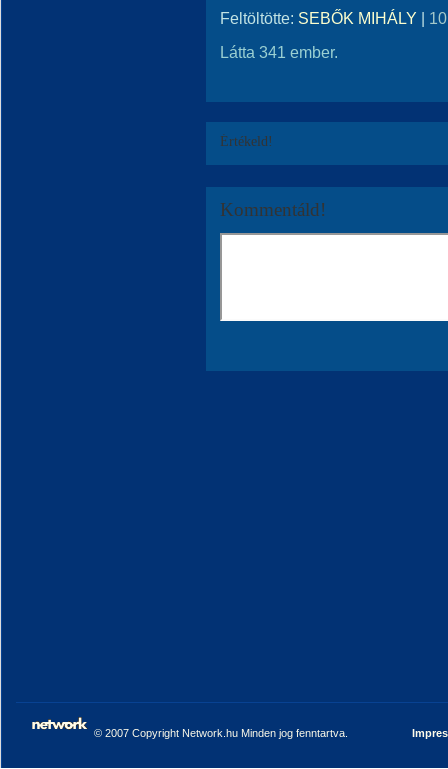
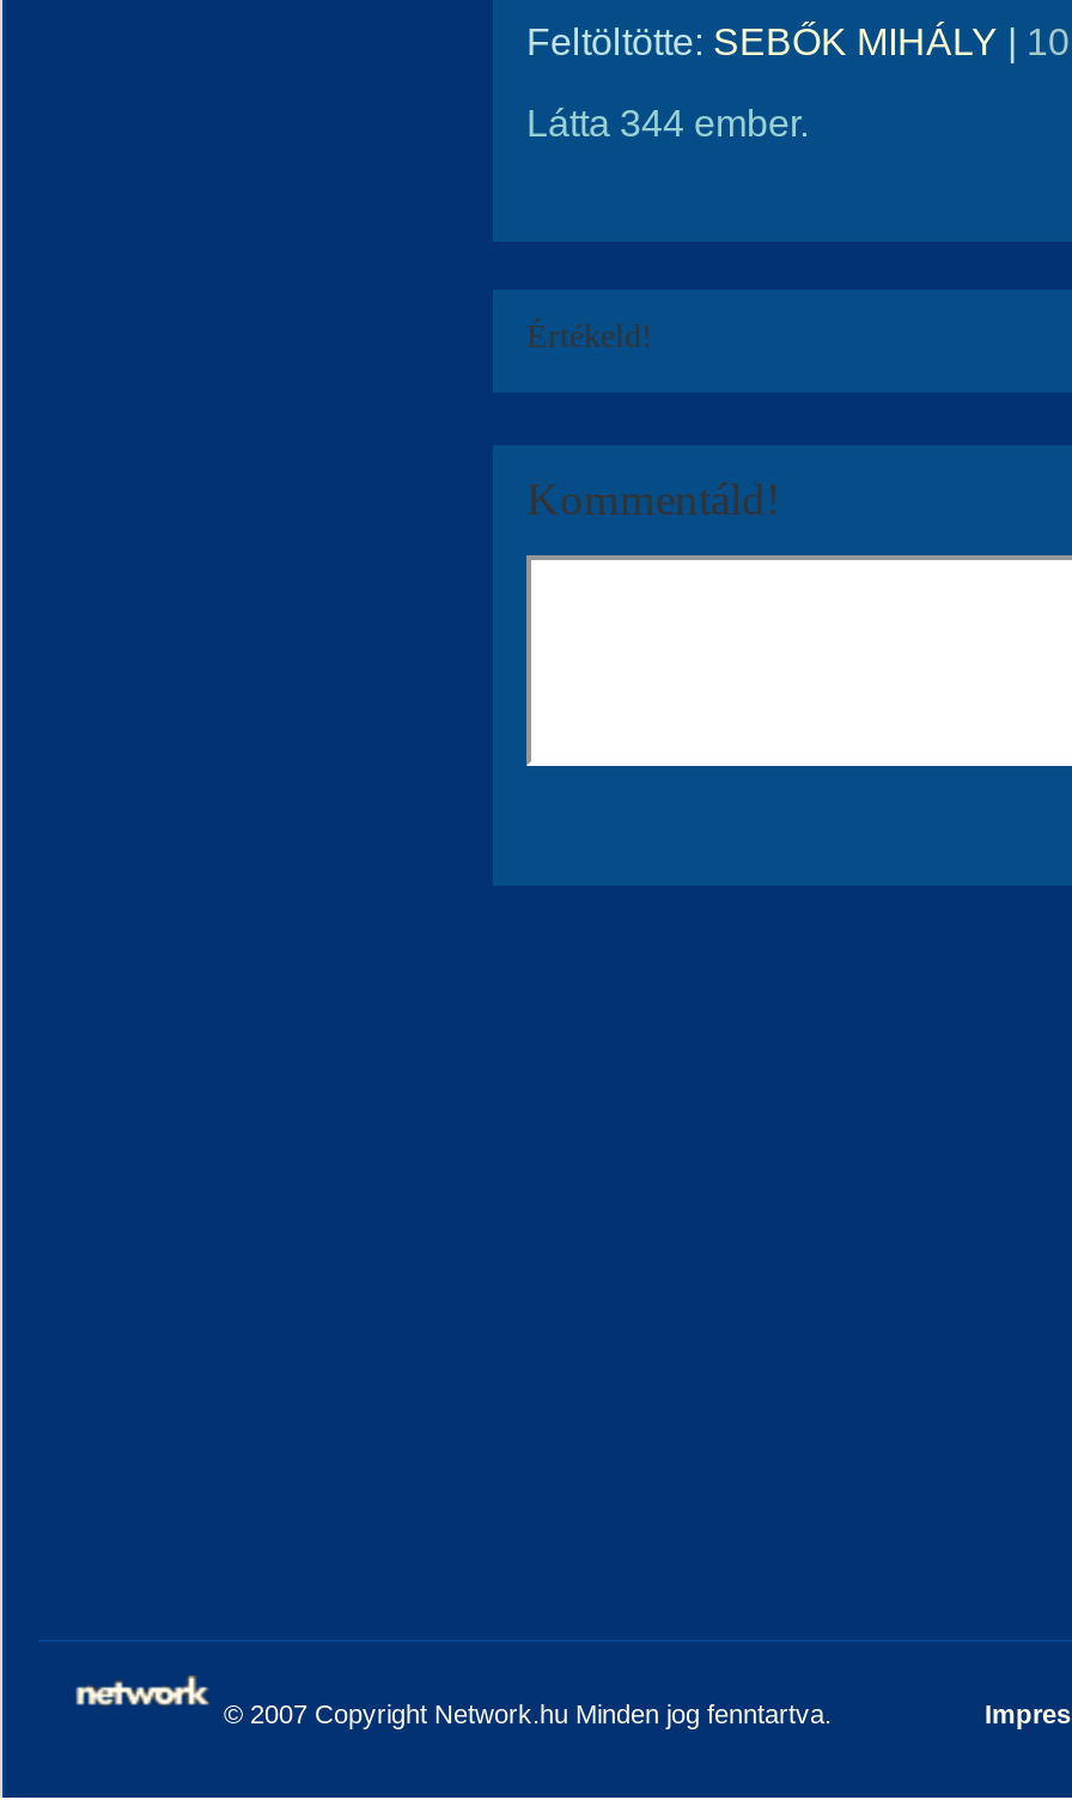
- Látta 341 ember.
+ Látta 344 ember.
